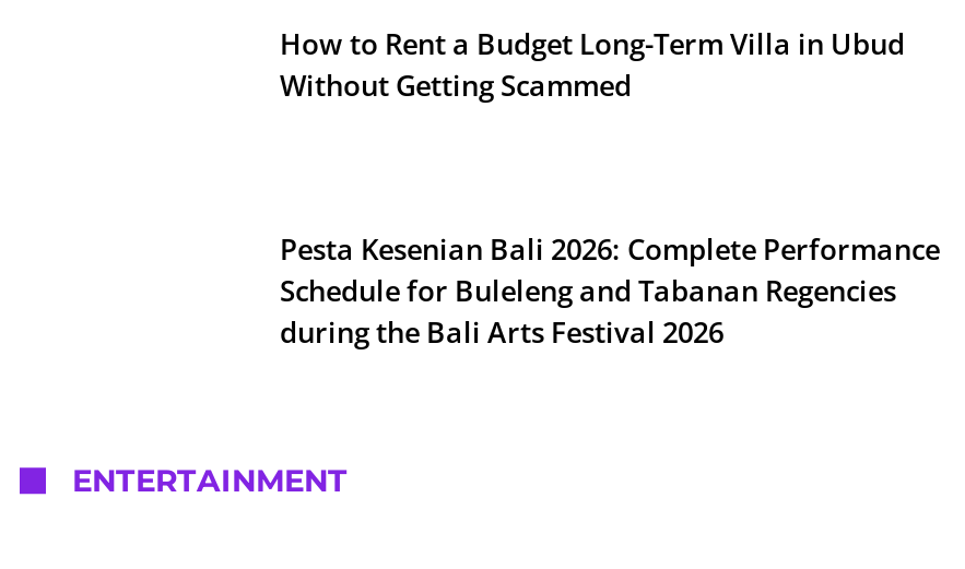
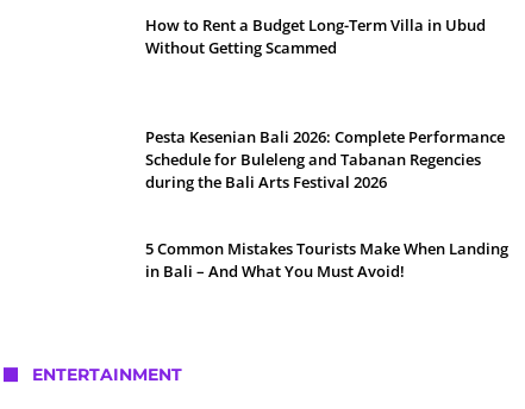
+ 5 Common Mistakes Tourists Make When Landing
+ in Bali – And What You Must Avoid!
